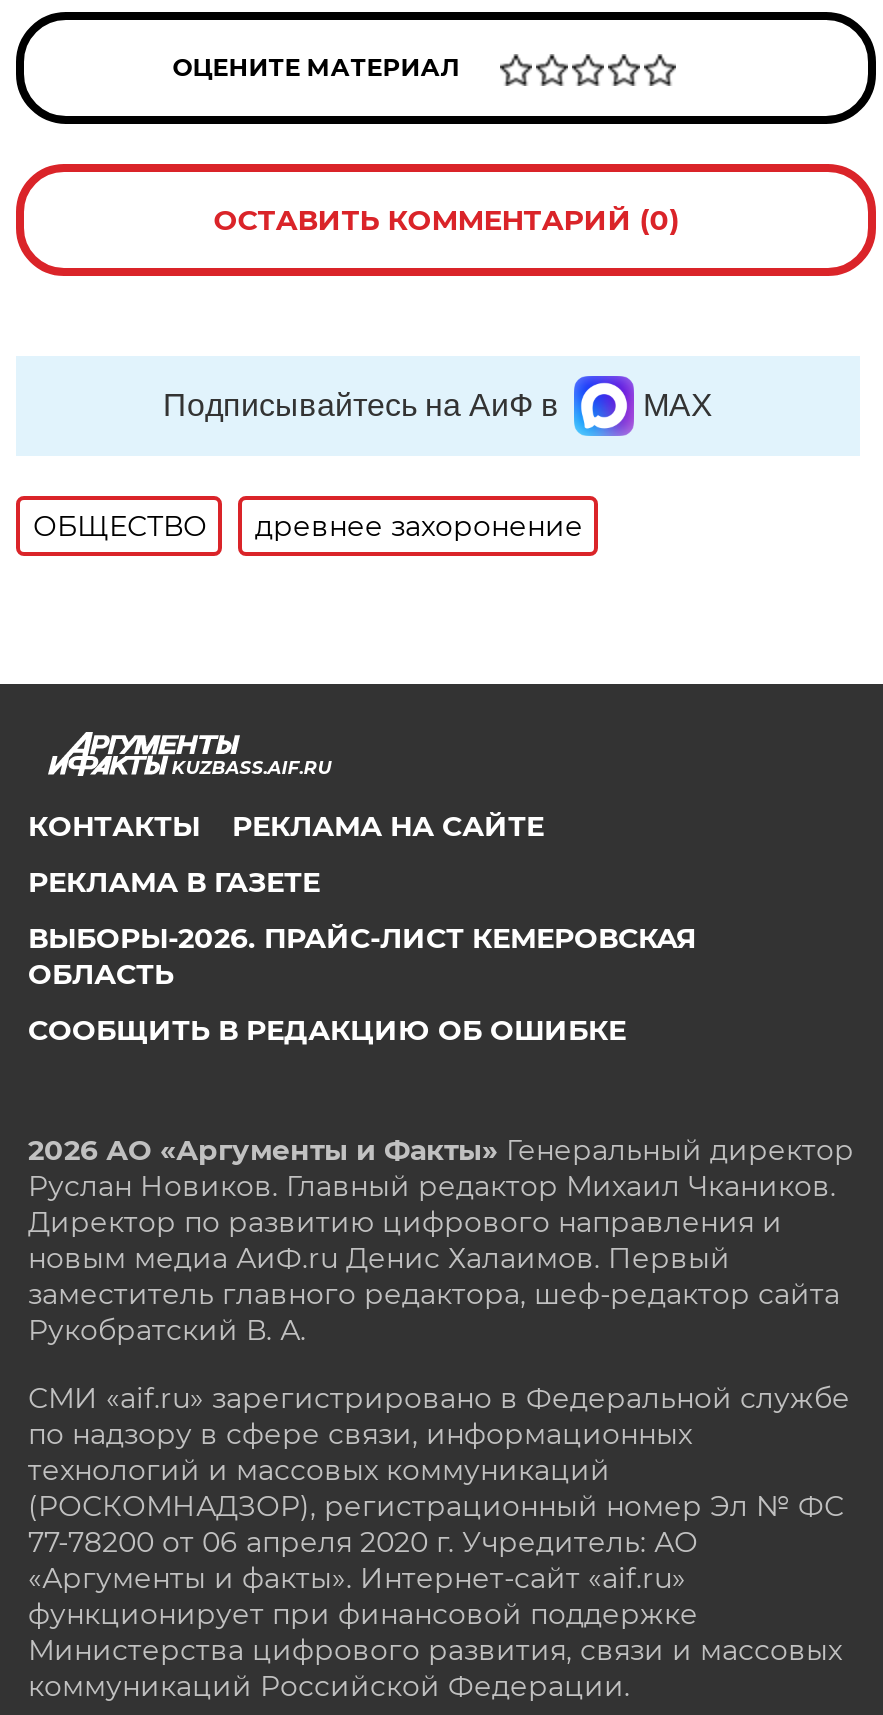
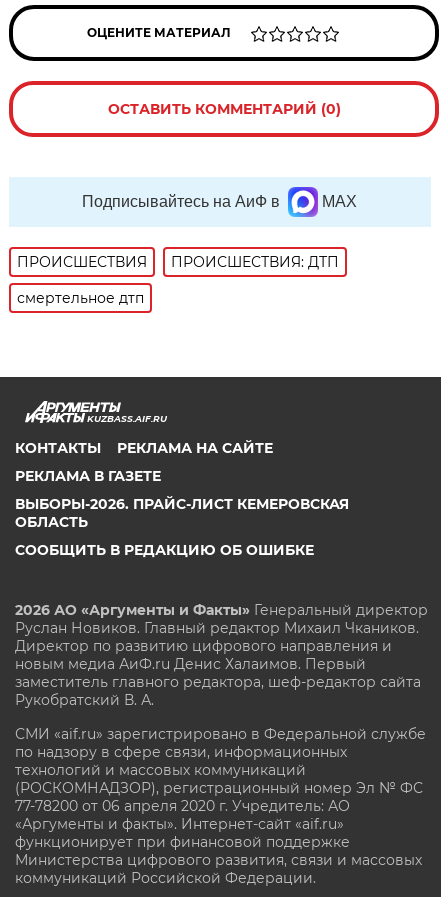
- ОБЩЕСТВО
- древнее захоронение
+ ПРОИСШЕСТВИЯ
+ ПРОИСШЕСТВИЯ: ДТП
+ смертельное дтп
